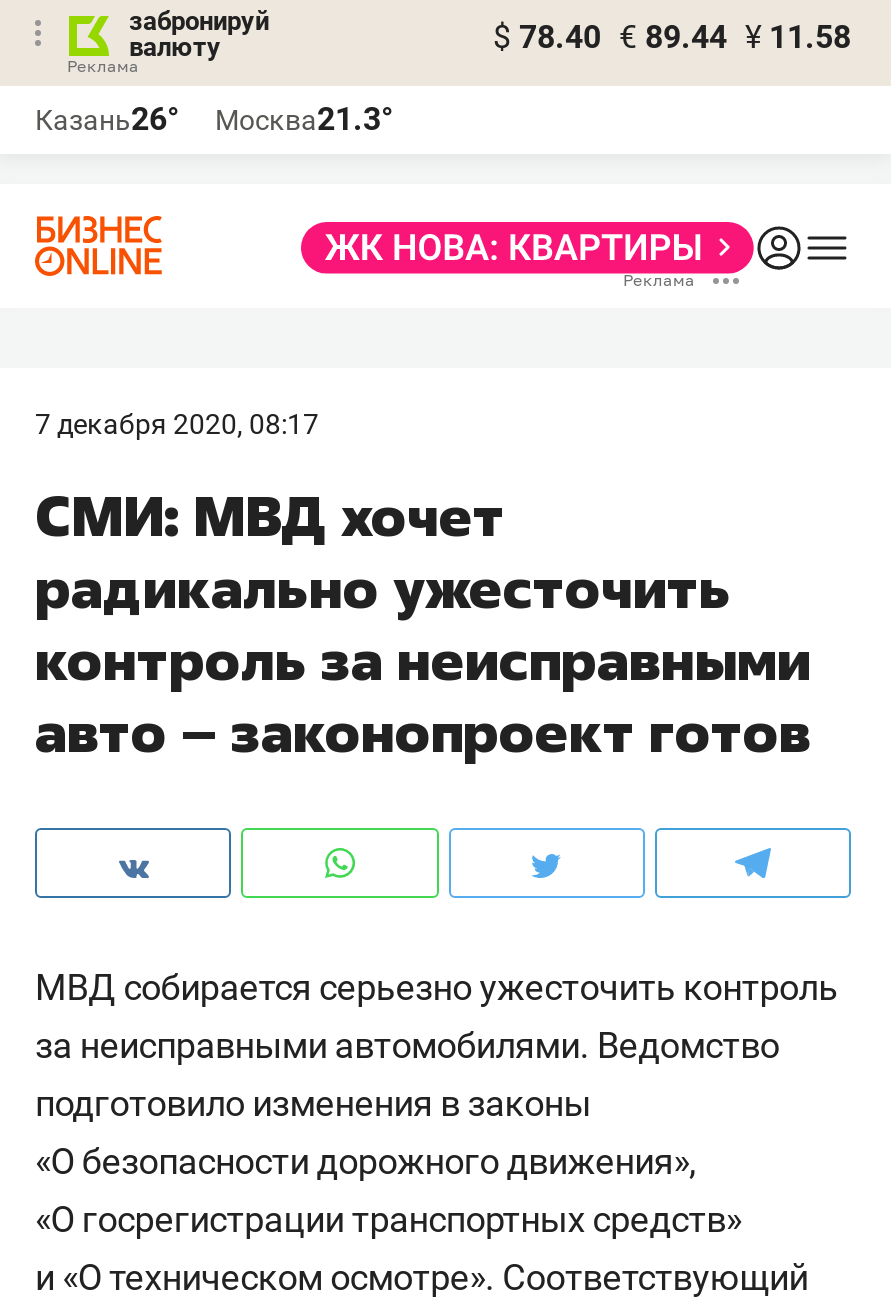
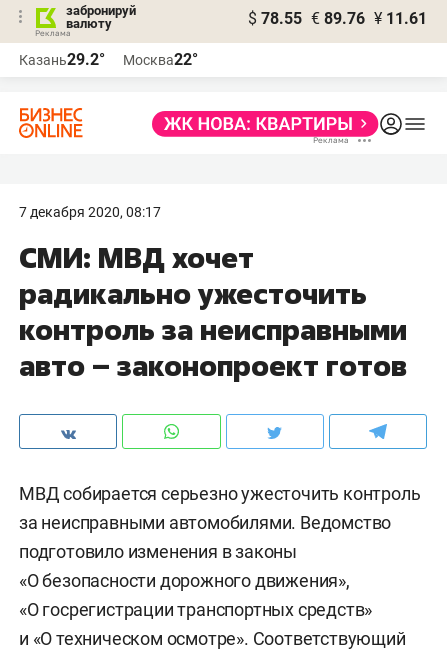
- $ 78.40 € 89.44 ¥ 11.58
+ $ 78.55 € 89.76 ¥ 11.61

- Казань26°
+ Казань29.2°

- Москва21.3°
+ Москва22°
